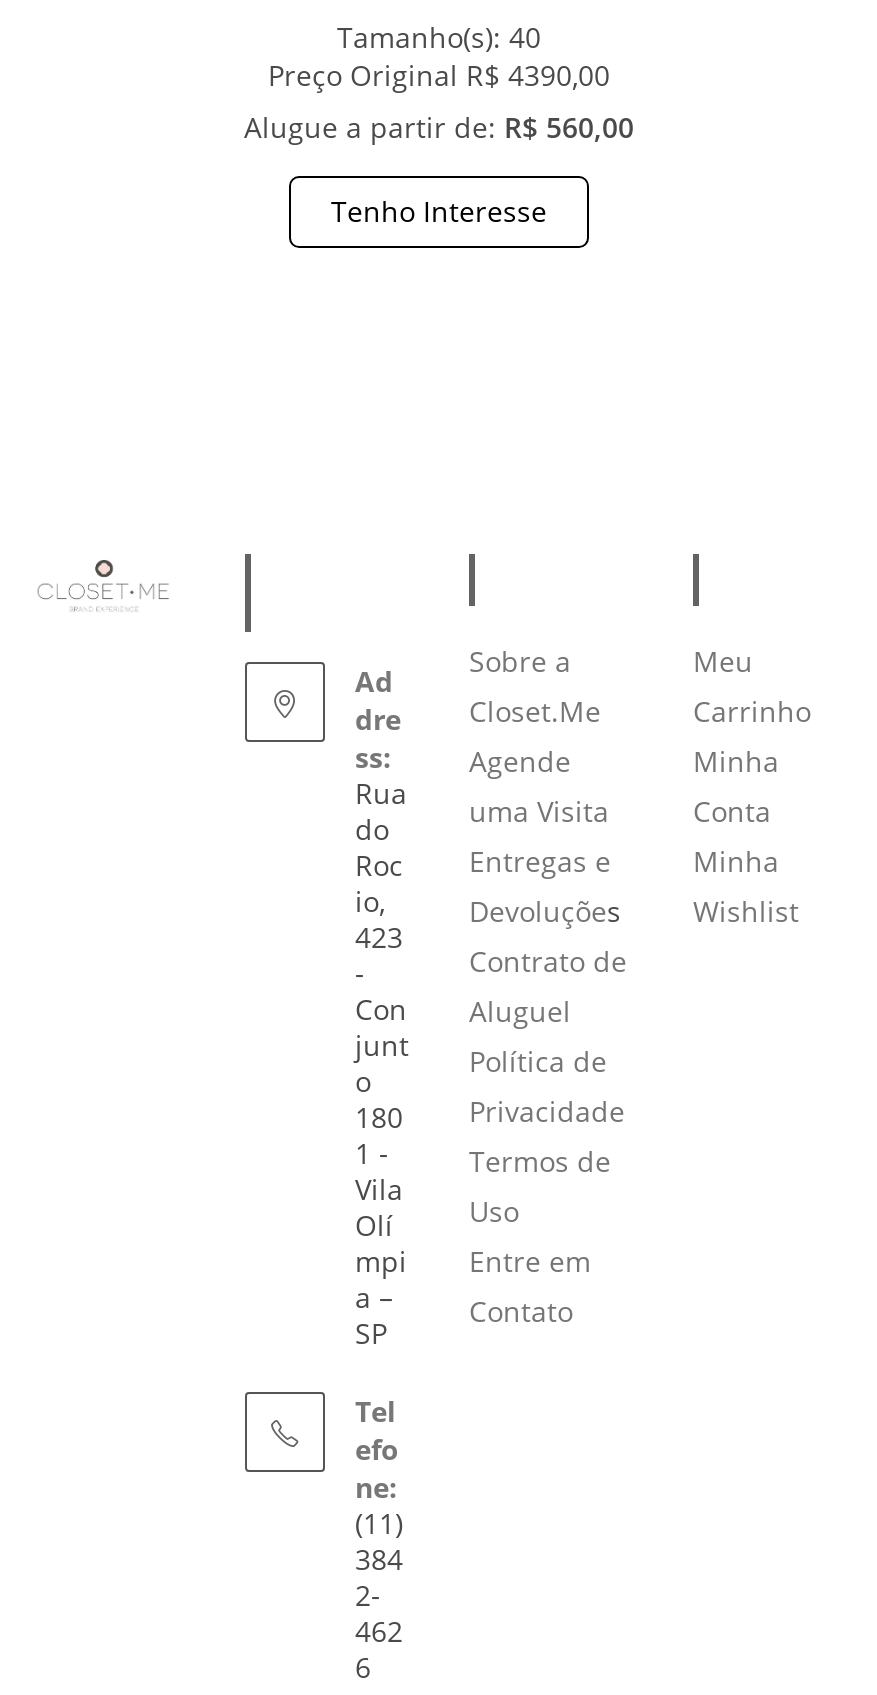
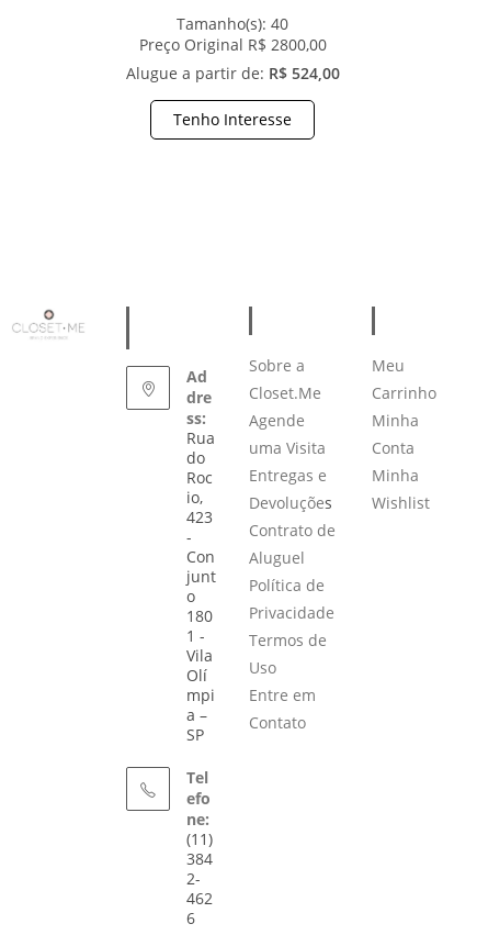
- Preço Original R$ 4390,00
+ Preço Original R$ 2800,00

- Alugue a partir de: R$ 560,00
+ Alugue a partir de: R$ 524,00
